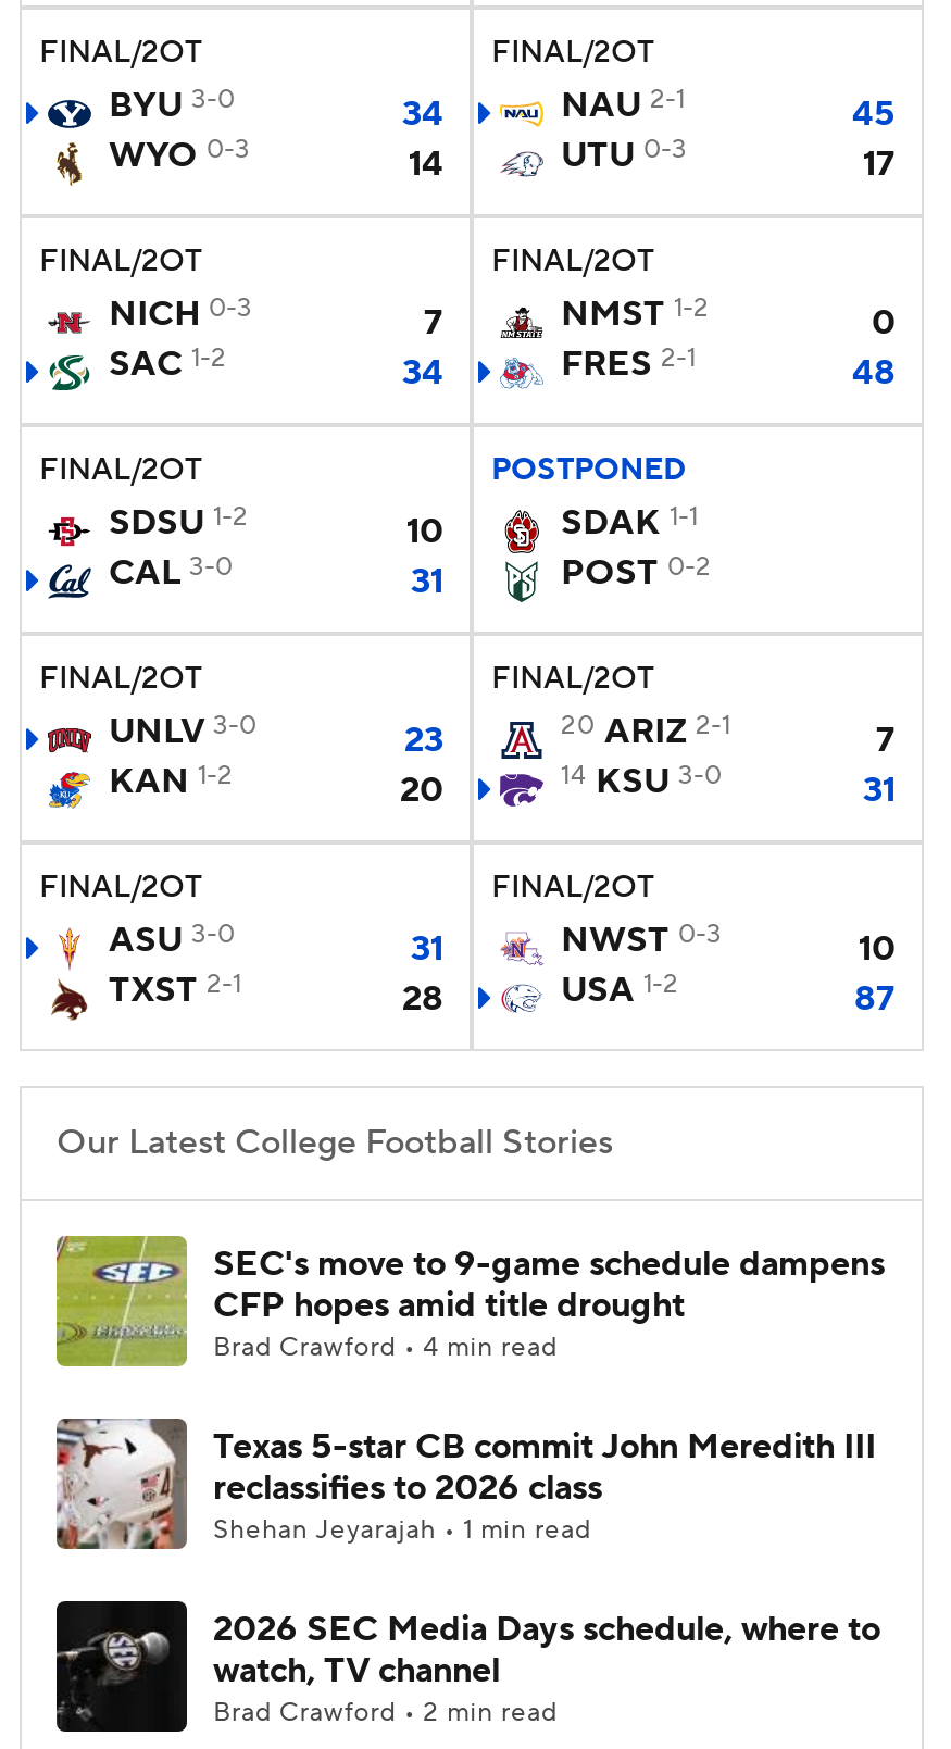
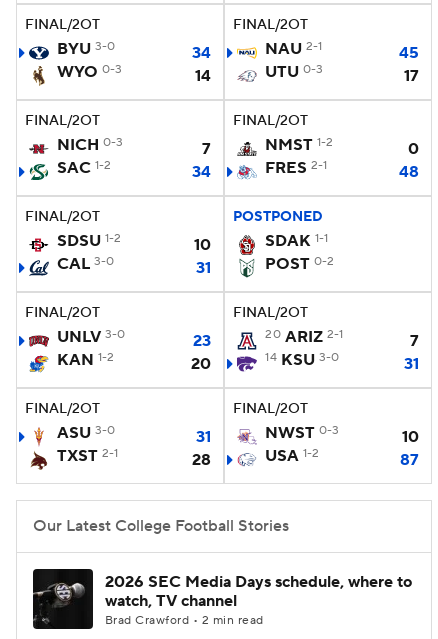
- [image]
- SEC's move to 9-game schedule dampens
- CFP hopes amid title drought
- Brad Crawford • 4 min read
- Texas 5-star CB commit John Meredith III
- reclassifies to 2026 class
- Shehan Jeyarajah • 1 min read

- [image]
